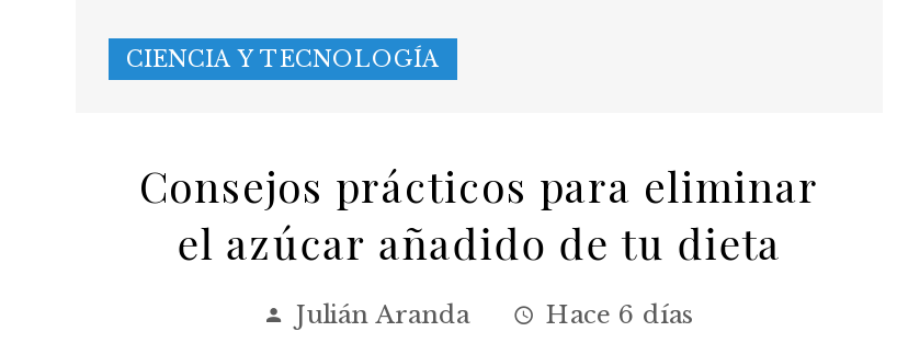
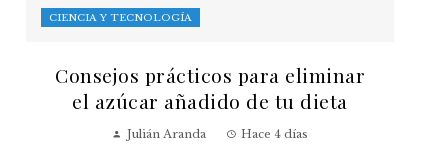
- Hace 6 días
+ Hace 4 días
